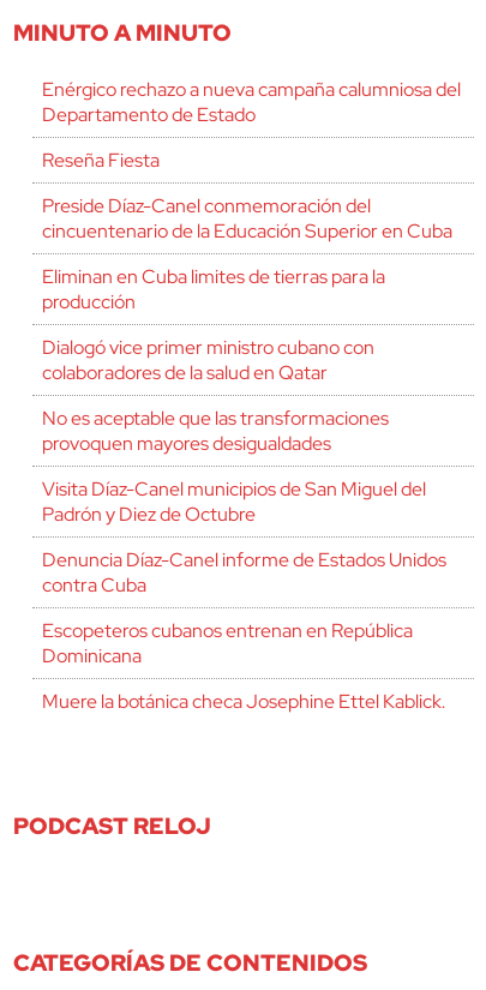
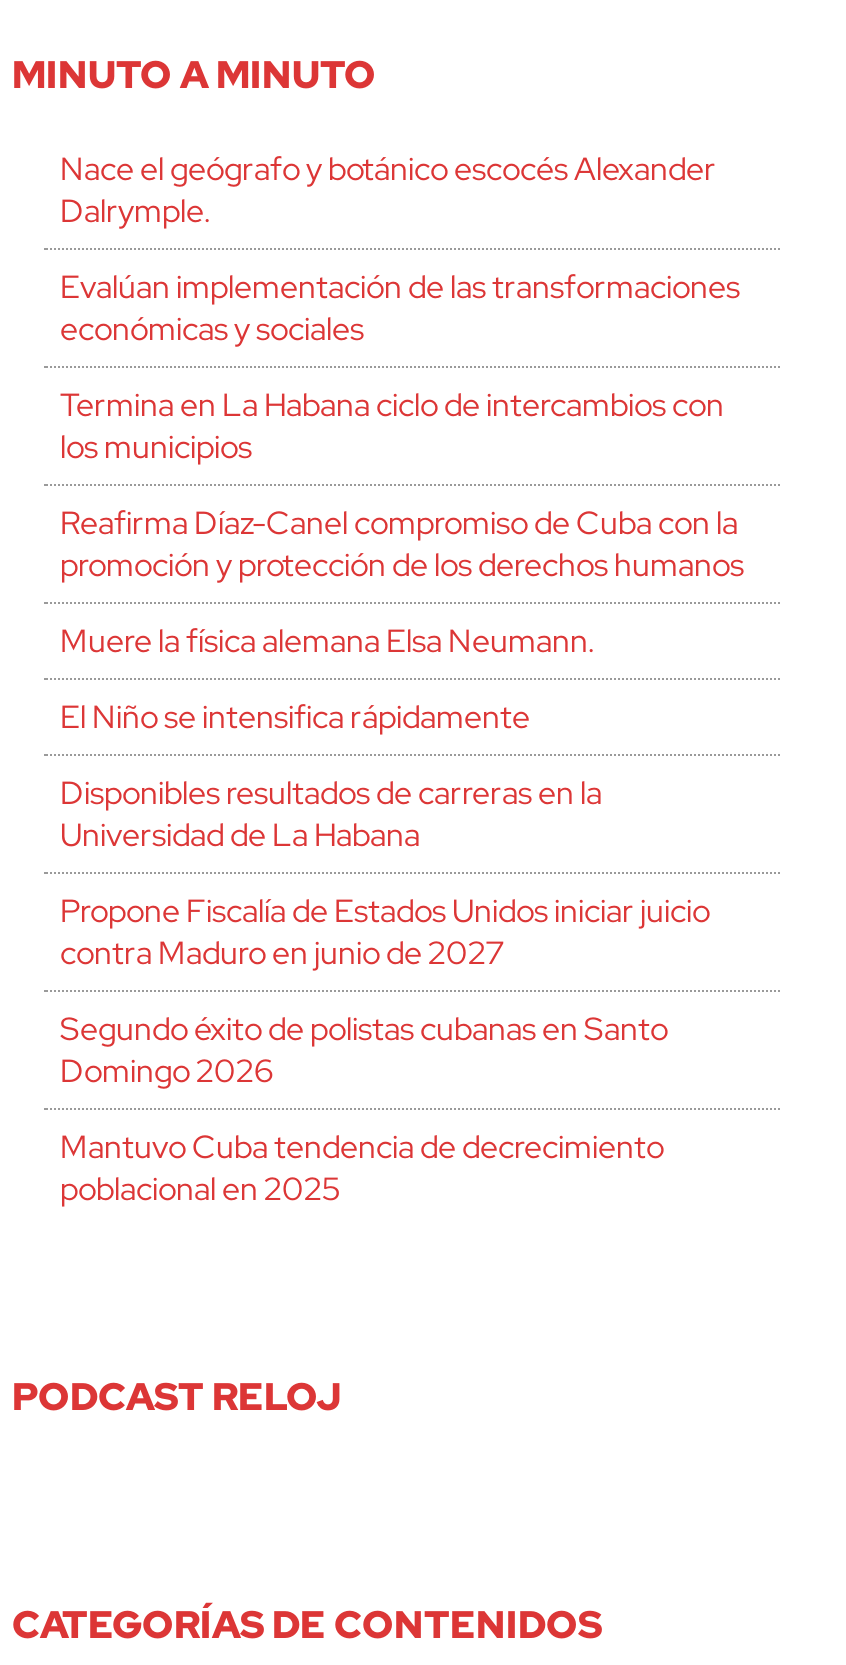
- Enérgico rechazo a nueva campaña calumniosa del
- Departamento de Estado
+ Nace el geógrafo y botánico escocés Alexander
+ Dalrymple.

- Reseña Fiesta
+ Evalúan implementación de las transformaciones
+ económicas y sociales

- Preside Díaz-Canel conmemoración del
- cincuentenario de la Educación Superior en Cuba
+ Termina en La Habana ciclo de intercambios con
+ los municipios

- Eliminan en Cuba limites de tierras para la
- producción
+ Reafirma Díaz-Canel compromiso de Cuba con la
+ promoción y protección de los derechos humanos

- Dialogó vice primer ministro cubano con
- colaboradores de la salud en Qatar
+ Muere la física alemana Elsa Neumann.

- No es aceptable que las transformaciones
- provoquen mayores desigualdades
+ El Niño se intensifica rápidamente

- Visita Díaz-Canel municipios de San Miguel del
- Padrón y Diez de Octubre
+ Disponibles resultados de carreras en la
+ Universidad de La Habana

- Denuncia Díaz-Canel informe de Estados Unidos
- contra Cuba
+ Propone Fiscalía de Estados Unidos iniciar juicio
+ contra Maduro en junio de 2027

- Escopeteros cubanos entrenan en República
- Dominicana
+ Segundo éxito de polistas cubanas en Santo
+ Domingo 2026

- Muere la botánica checa Josephine Ettel Kablick.
+ Mantuvo Cuba tendencia de decrecimiento
+ poblacional en 2025
